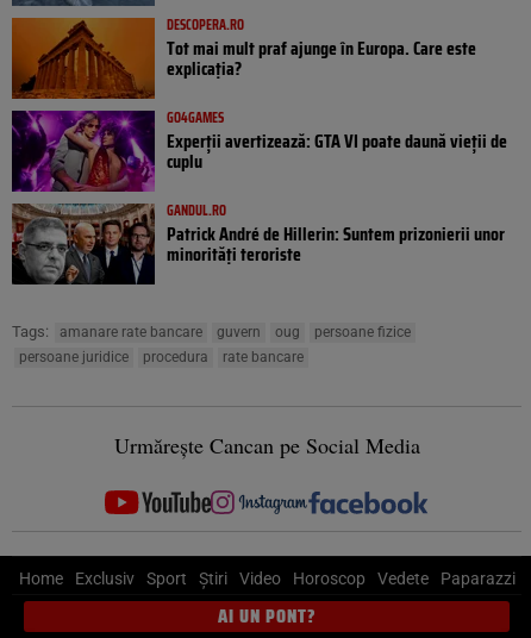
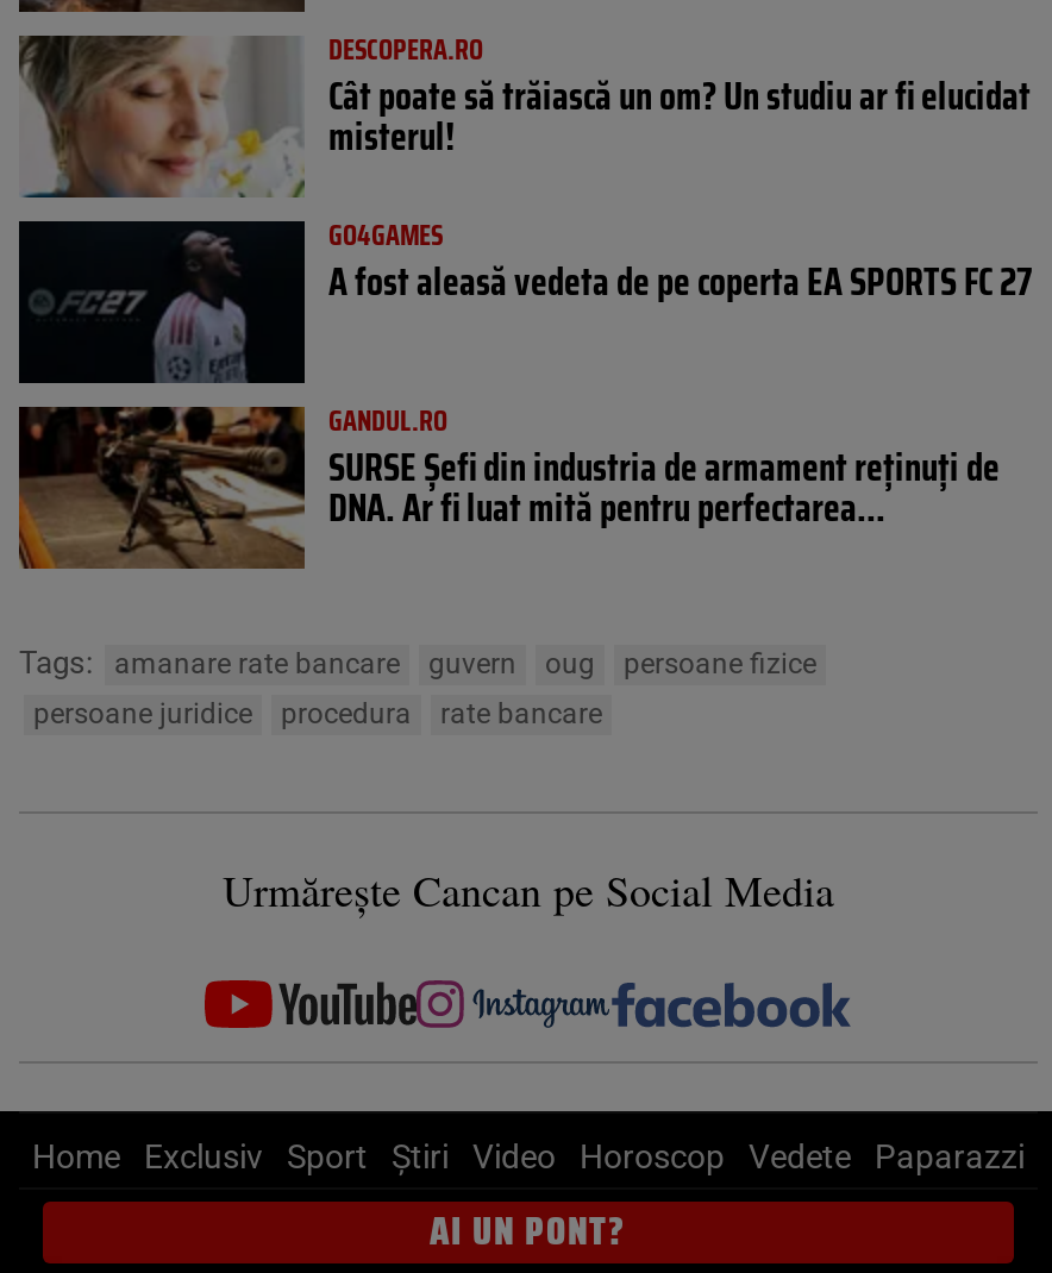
- [image]
- Tot mai mult praf ajunge în Europa. Care este
- explicația?
+ [image]
+ Cât poate să trăiască un om? Un studiu ar fi elucidat
+ misterul!

- [image]
- Experții avertizează: GTA VI poate daună vieții de
- cuplu
+ [image]
+ A fost aleasă vedeta de pe coperta EA SPORTS FC 27

- [image]
- Patrick André de Hillerin: Suntem prizonierii unor
- minorități teroriste
+ [image]
+ SURSE Șefi din industria de armament reținuți de
+ DNA. Ar fi luat mită pentru perfectarea...
